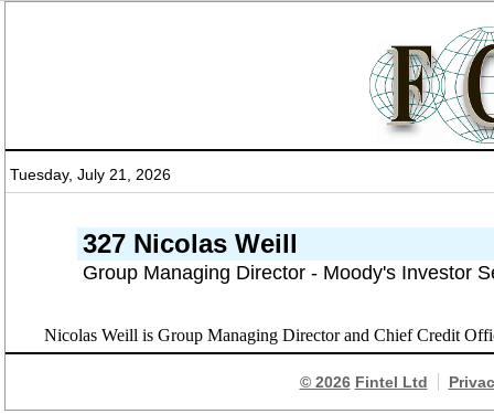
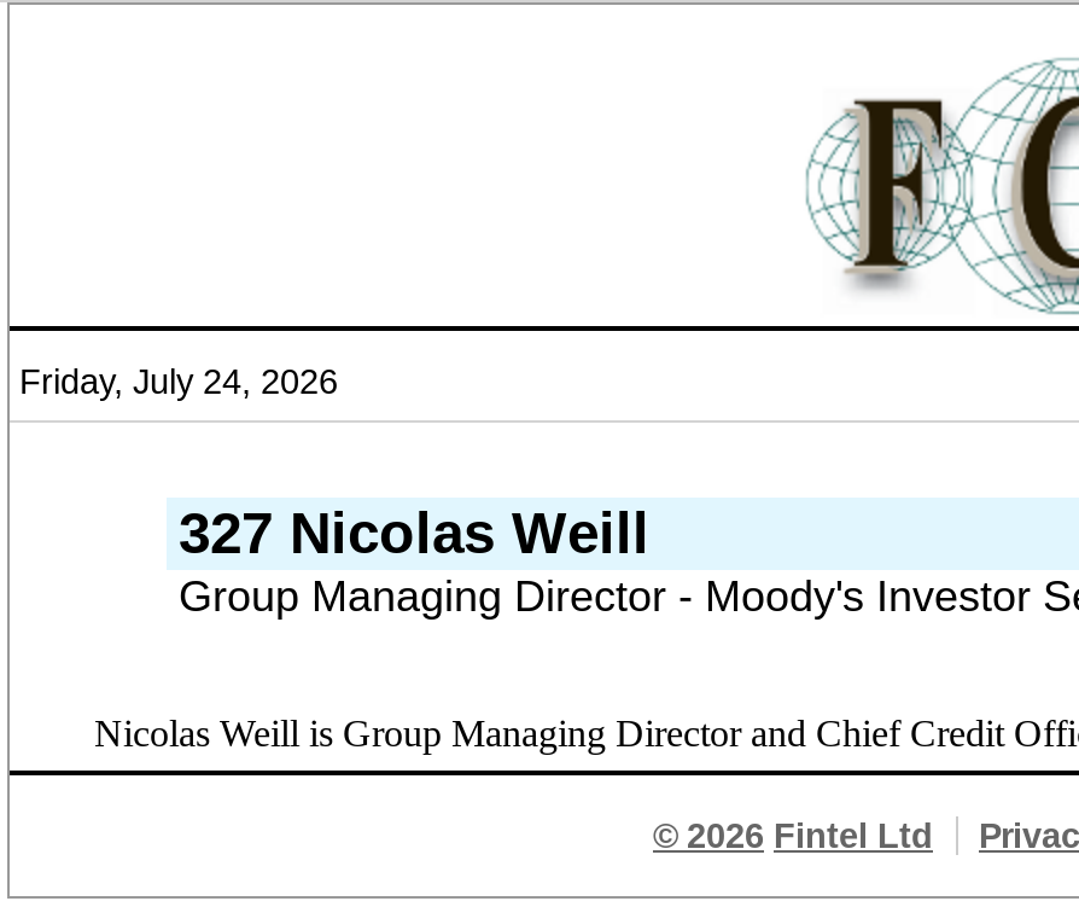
- Tuesday, July 21, 2026
+ Friday, July 24, 2026
